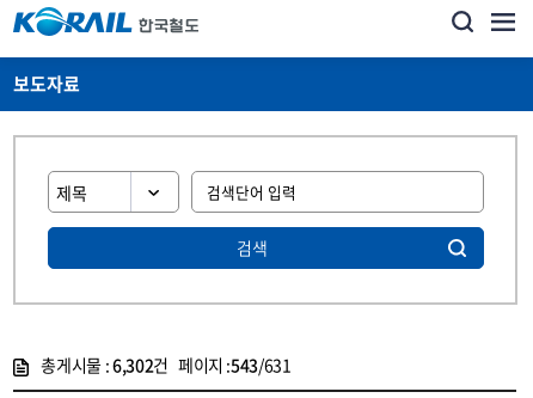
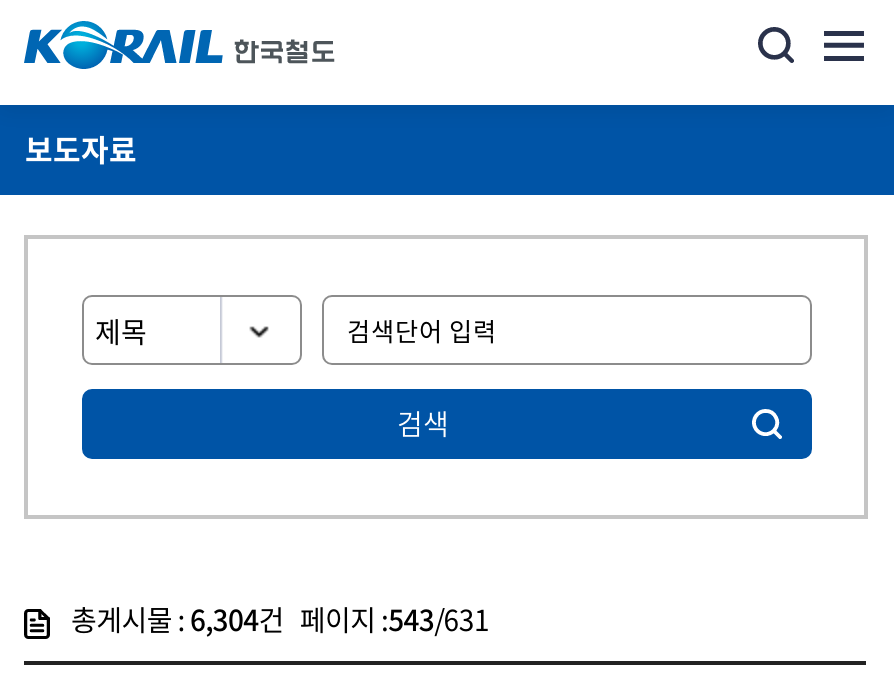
- 총게시물 : 6,302건 페이지 : 543/631
+ 총게시물 : 6,304건 페이지 : 543/631
